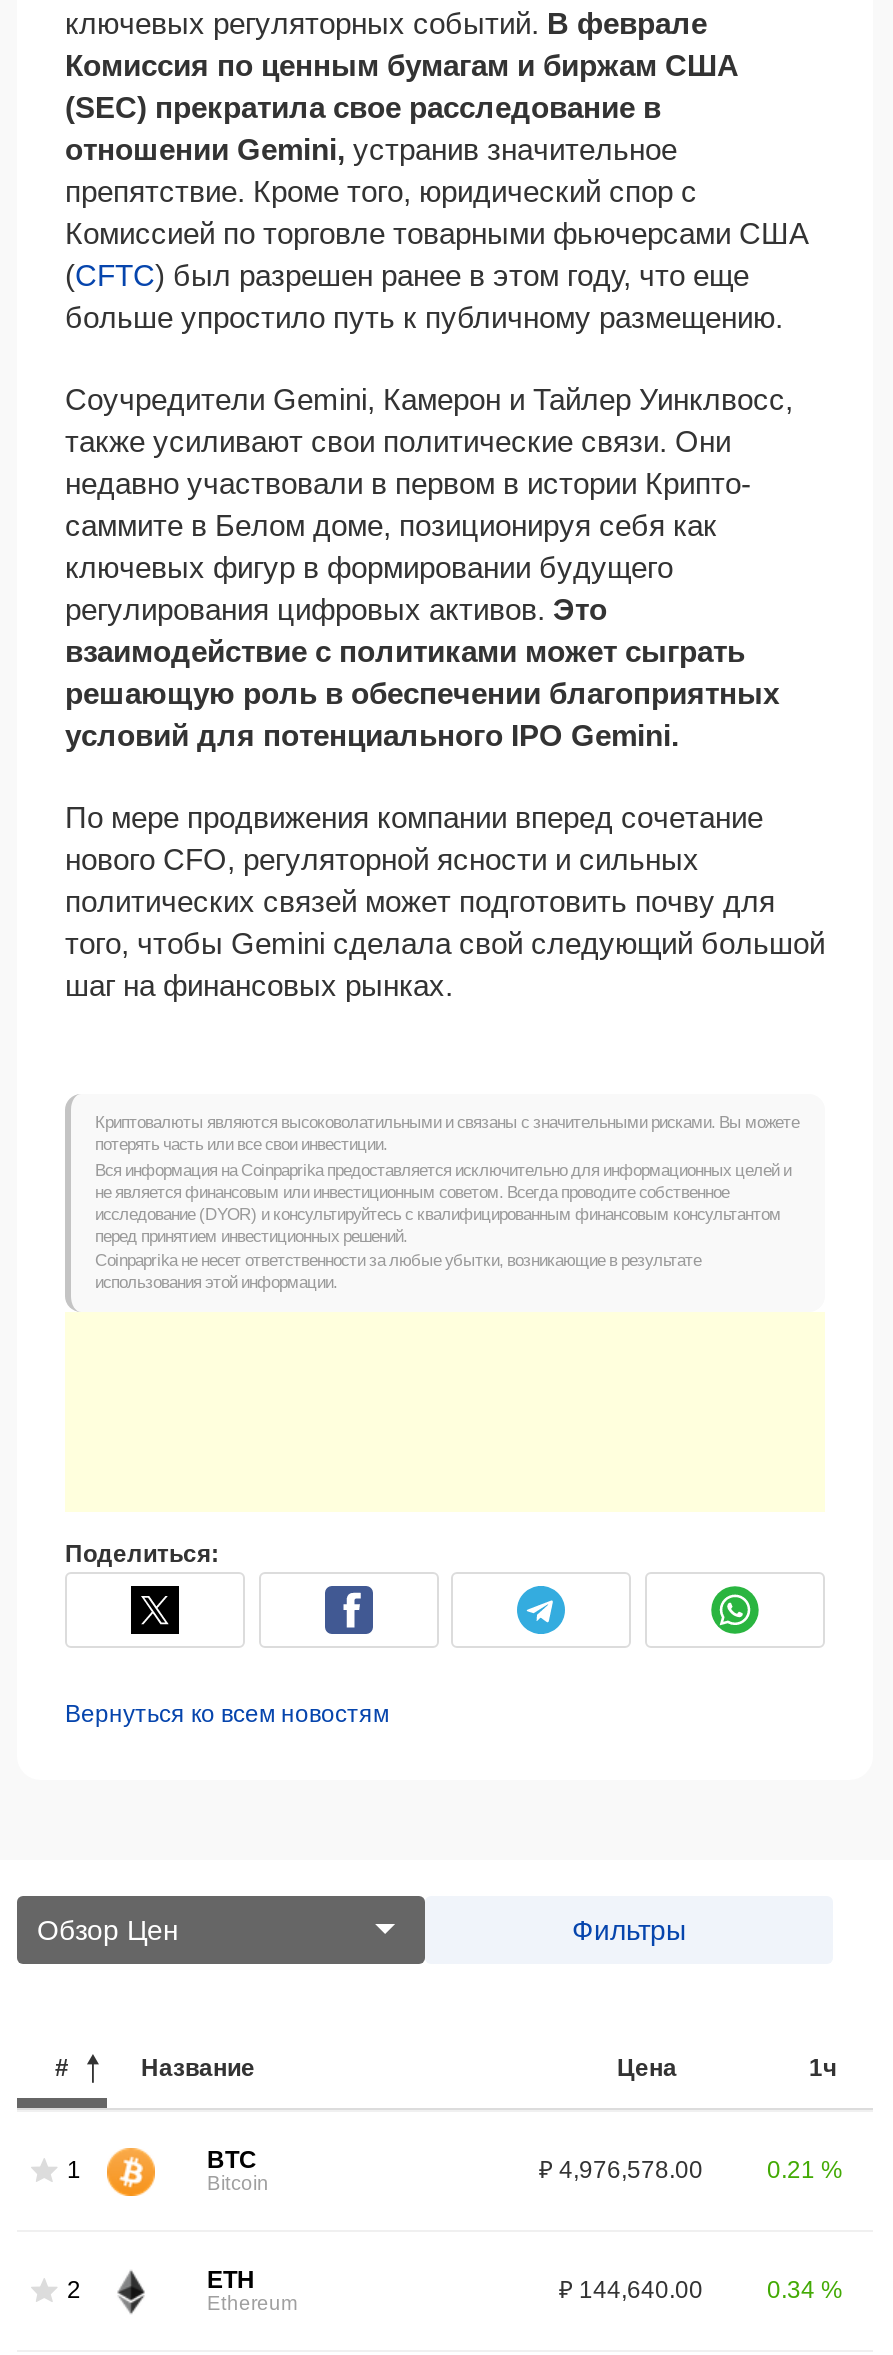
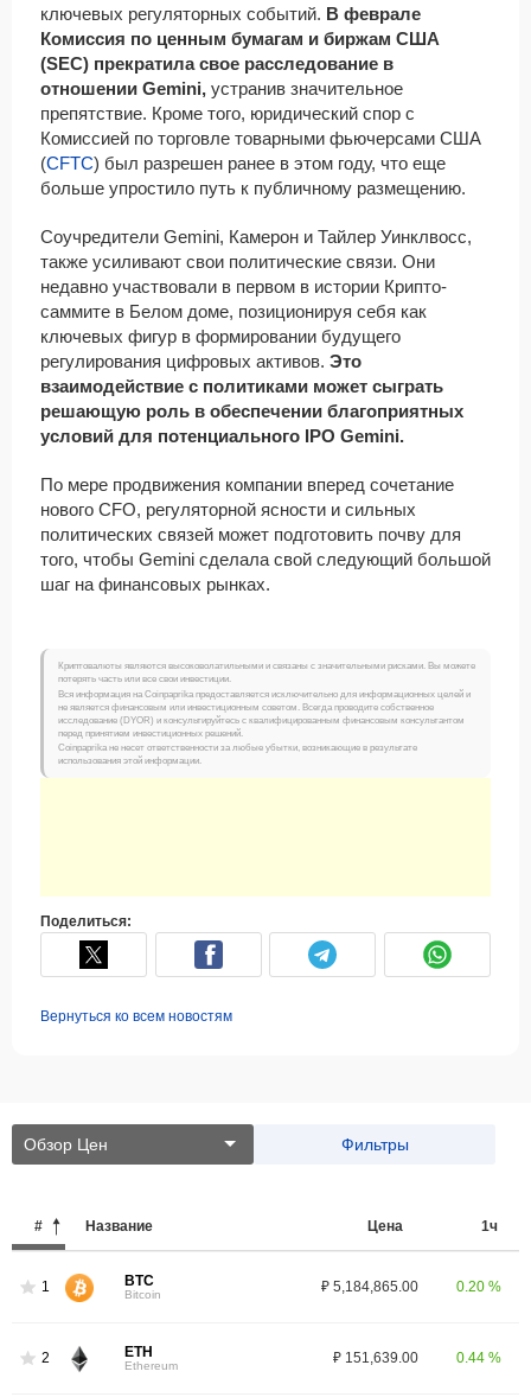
- ₽ 4,976,578.00
+ ₽ 5,184,865.00

- 0.21 %
+ 0.20 %

- ₽ 144,640.00
+ ₽ 151,639.00

- 0.34 %
+ 0.44 %
